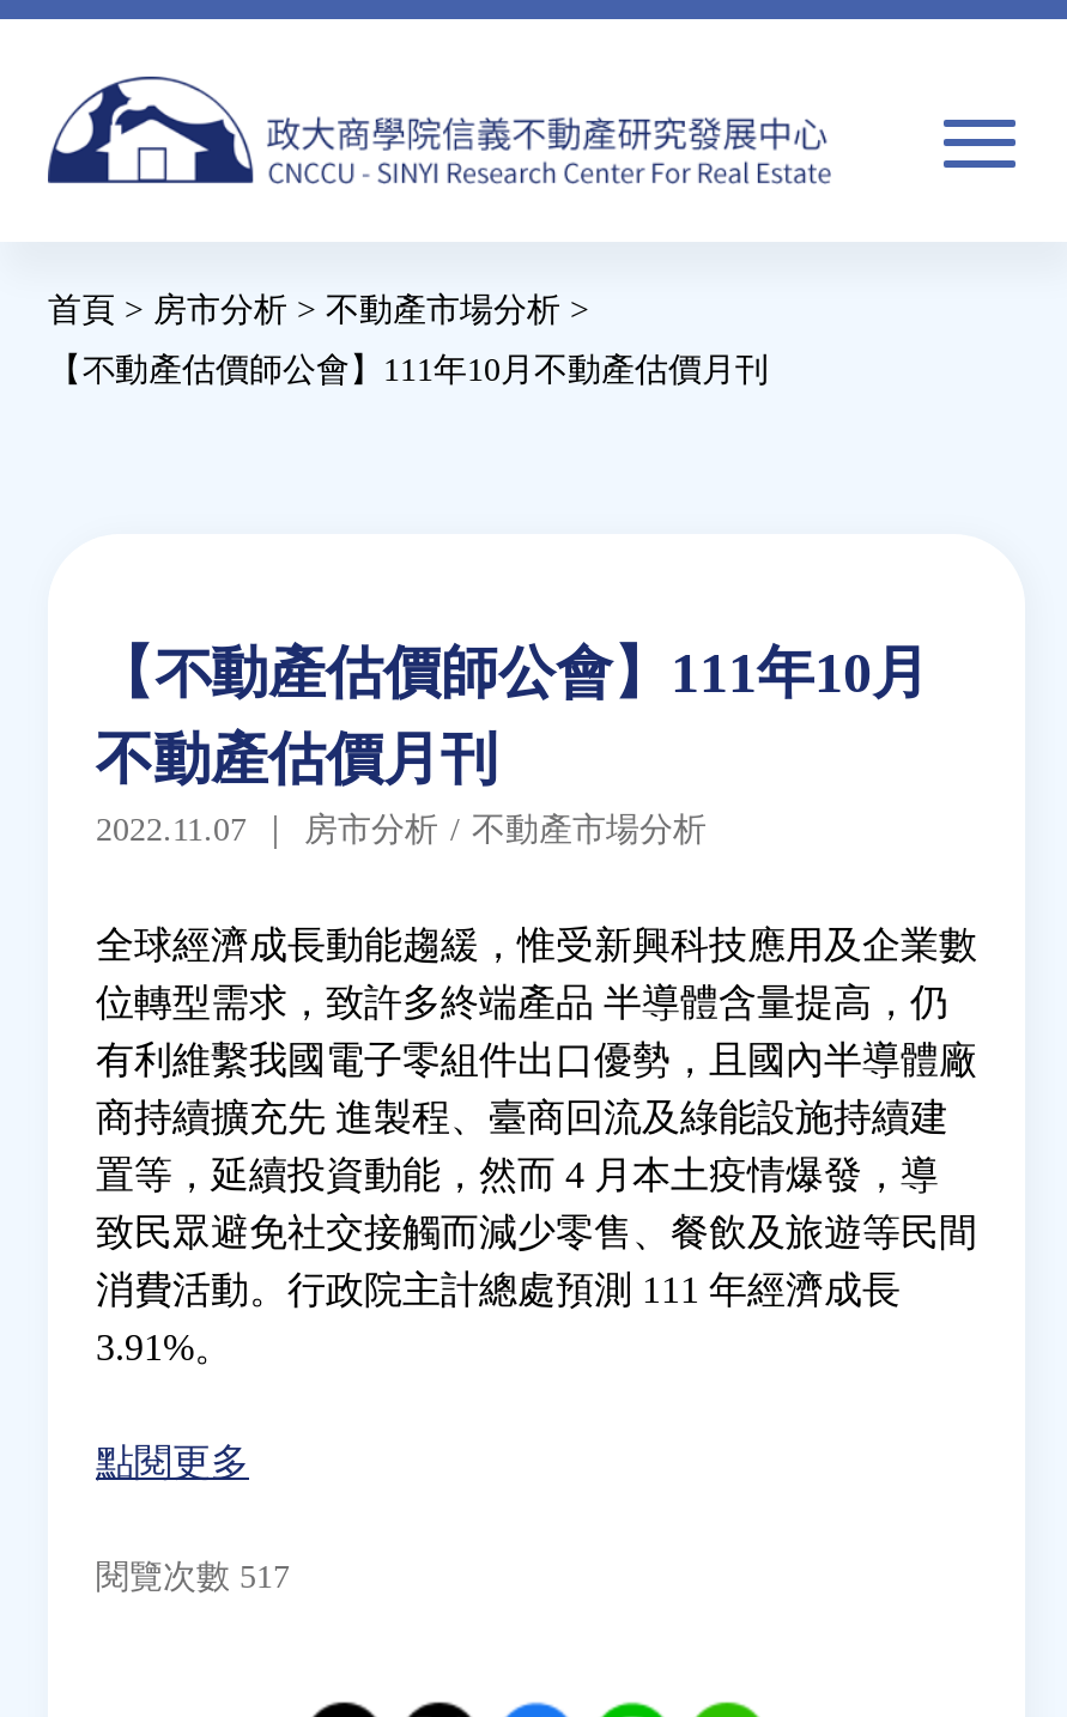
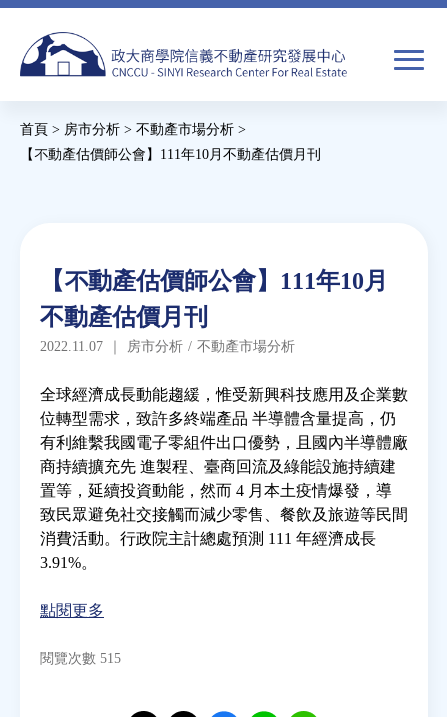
- 閱覽次數 517
+ 閱覽次數 515
